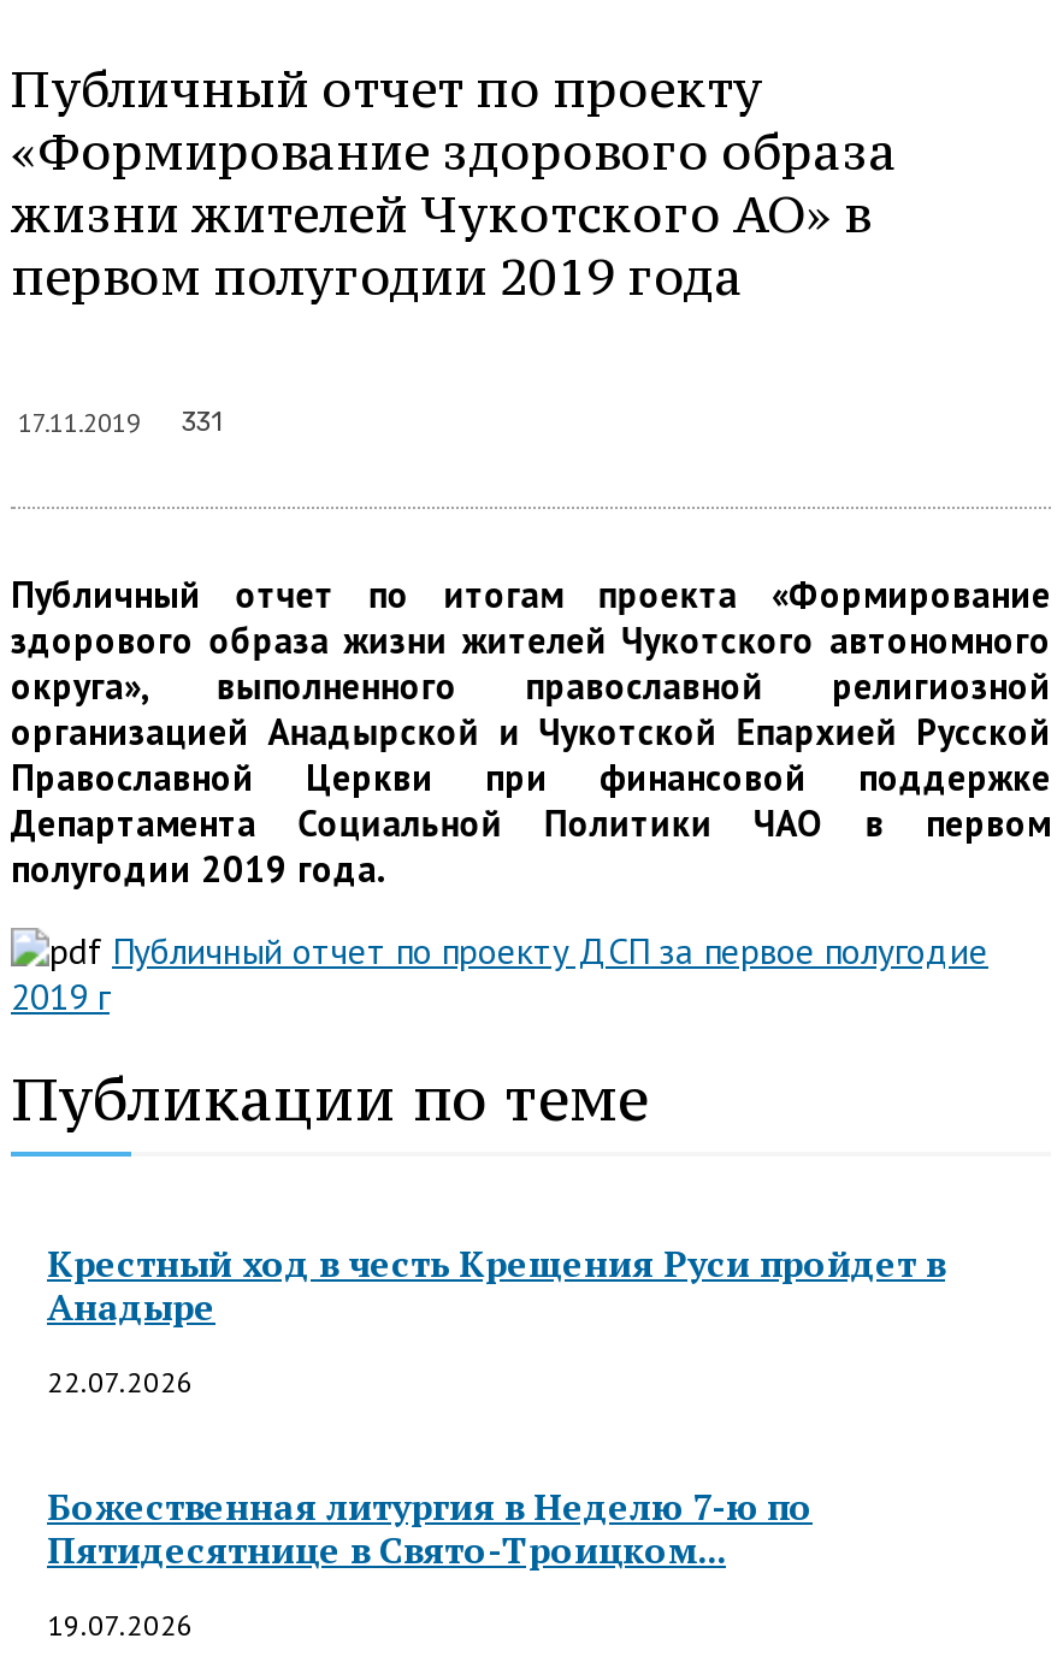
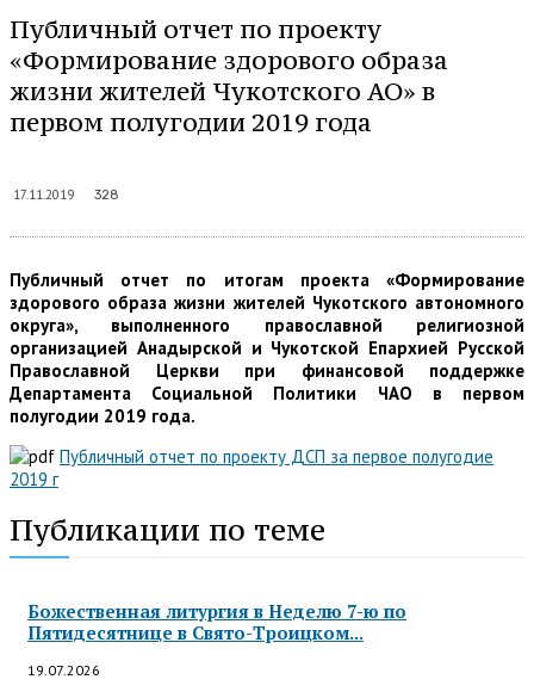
- 17.11.2019 331
+ 17.11.2019 328

- Крестный ход в честь Крещения Руси пройдет в
- Анадыре
- 22.07.2026
